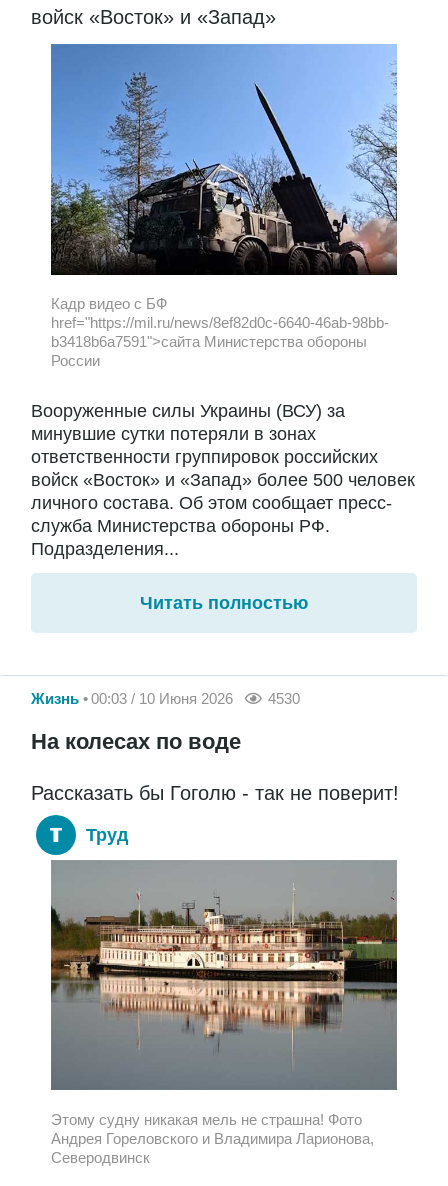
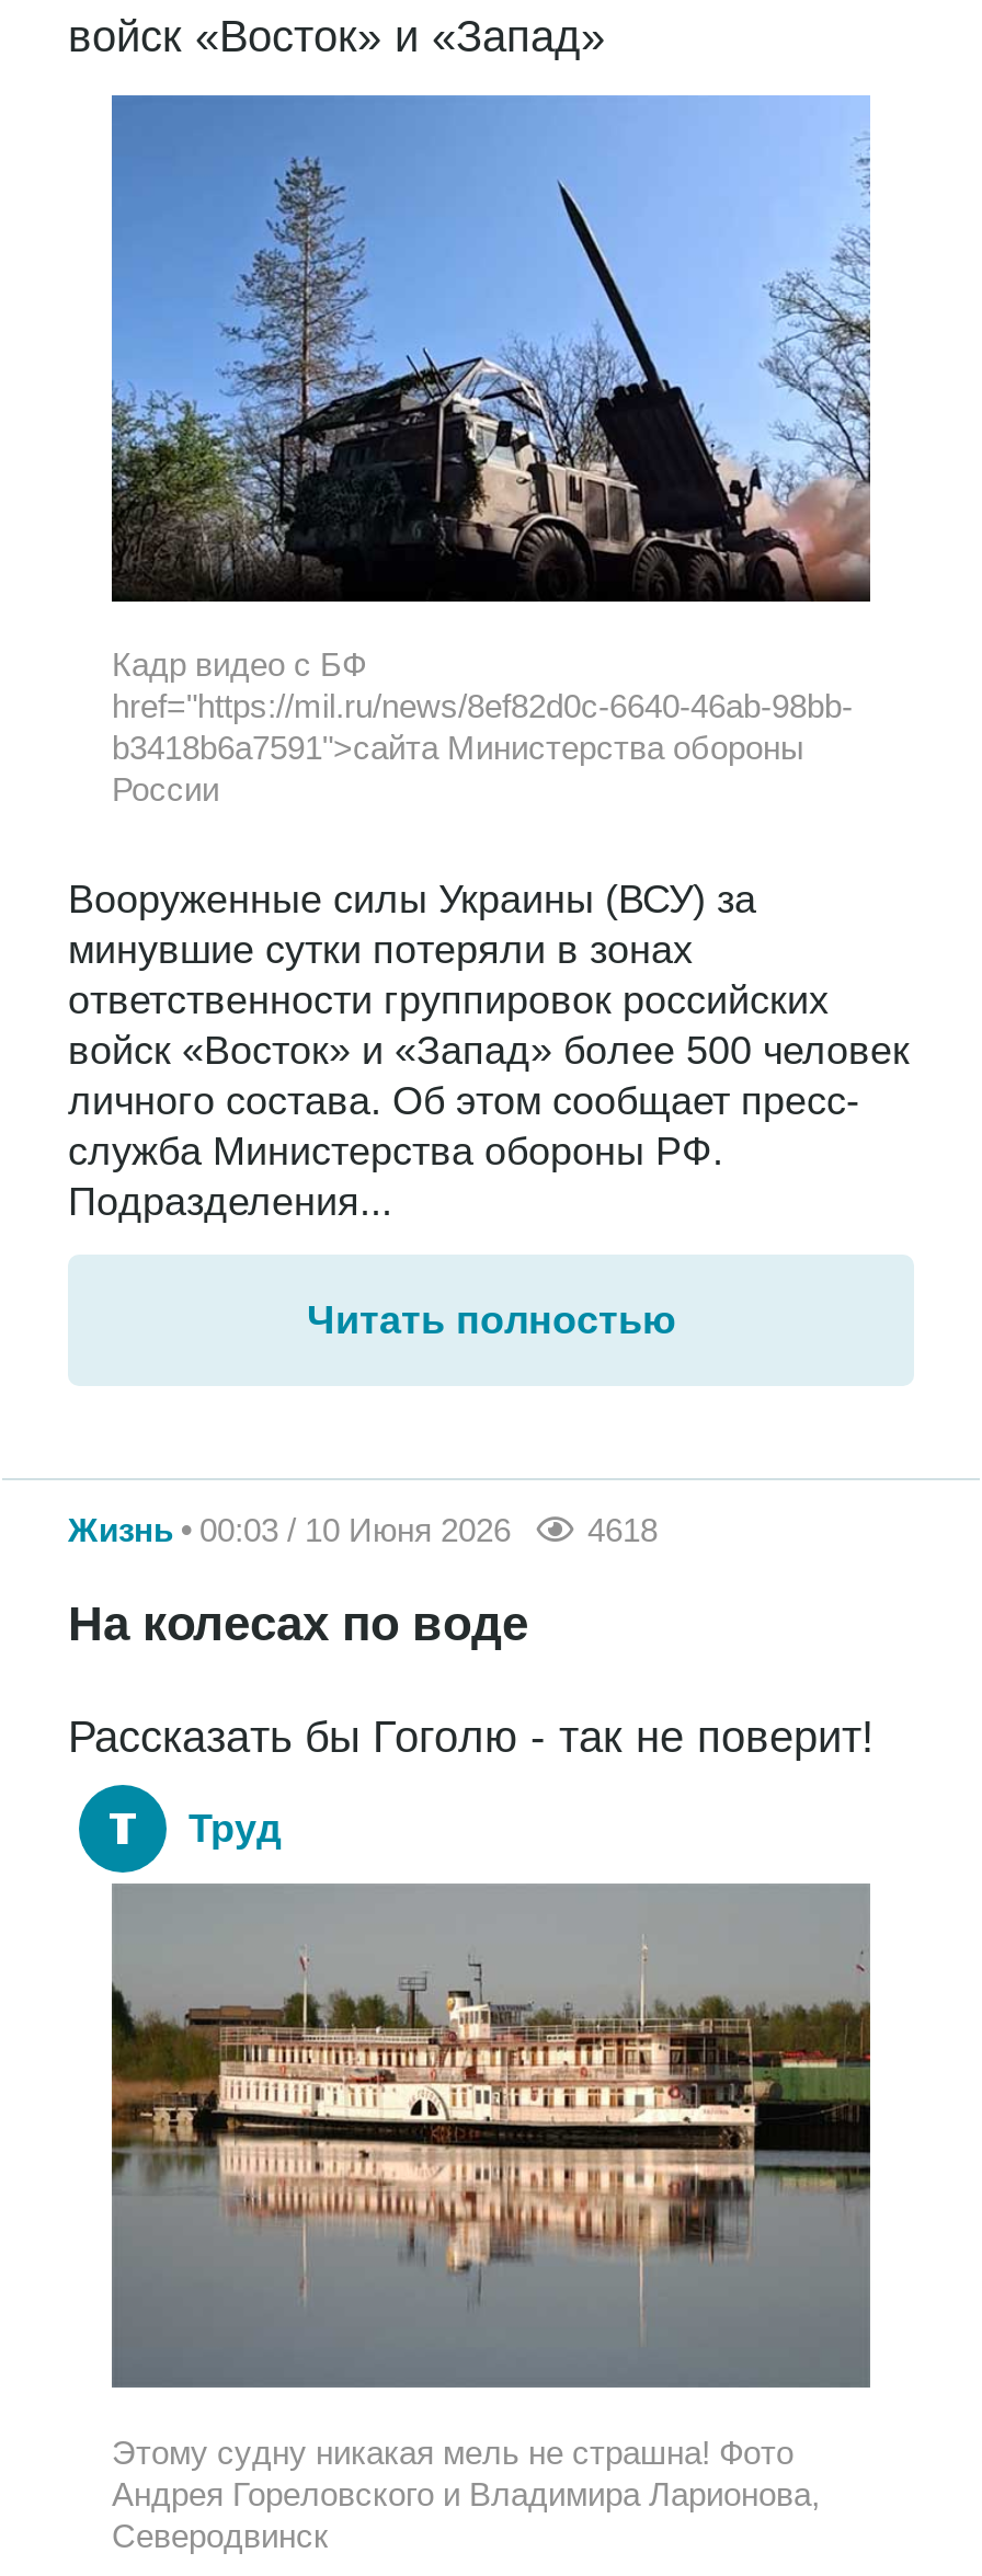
- 4530
+ 4618
